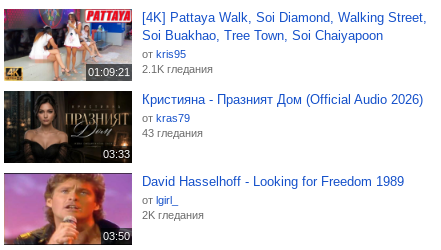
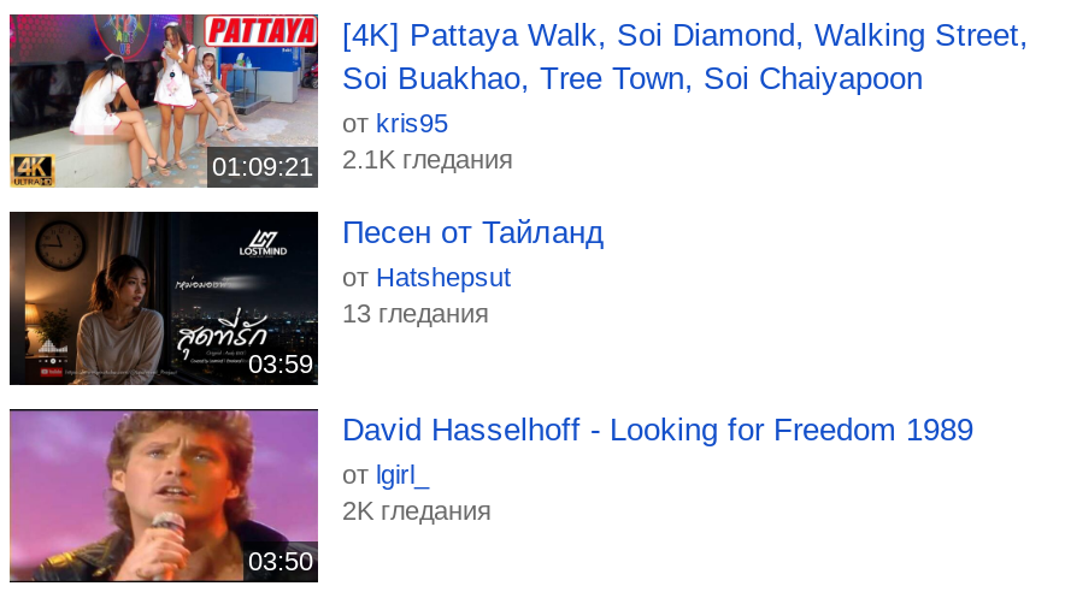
- [image]
- 03:33
+ [image]
+ 03:59

- Кристияна - Празният Дом (Official Audio 2026)
- от kras79
- 43 гледания
+ Песен от Тайланд
+ от Hatshepsut
+ 13 гледания
